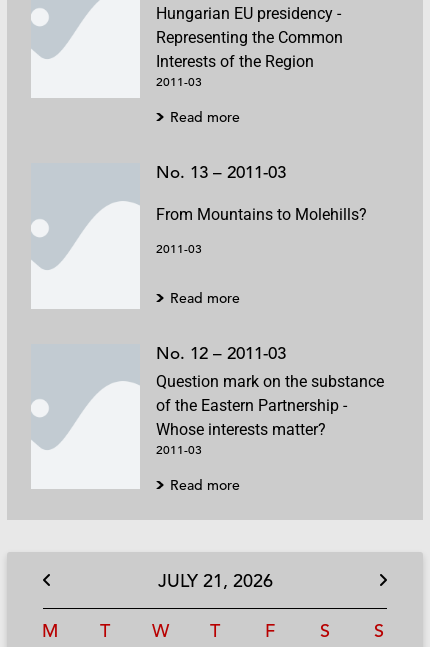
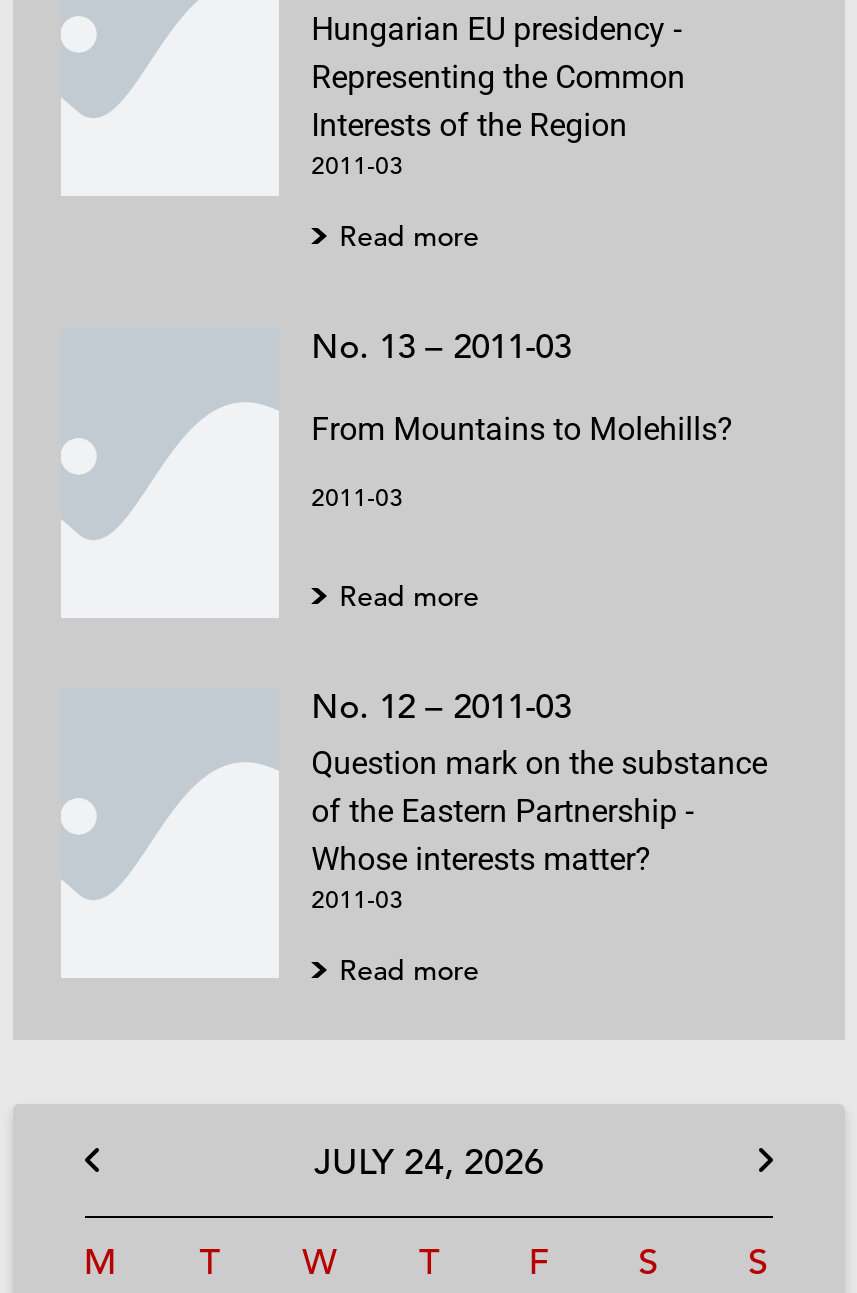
- JULY 21, 2026
+ JULY 24, 2026
